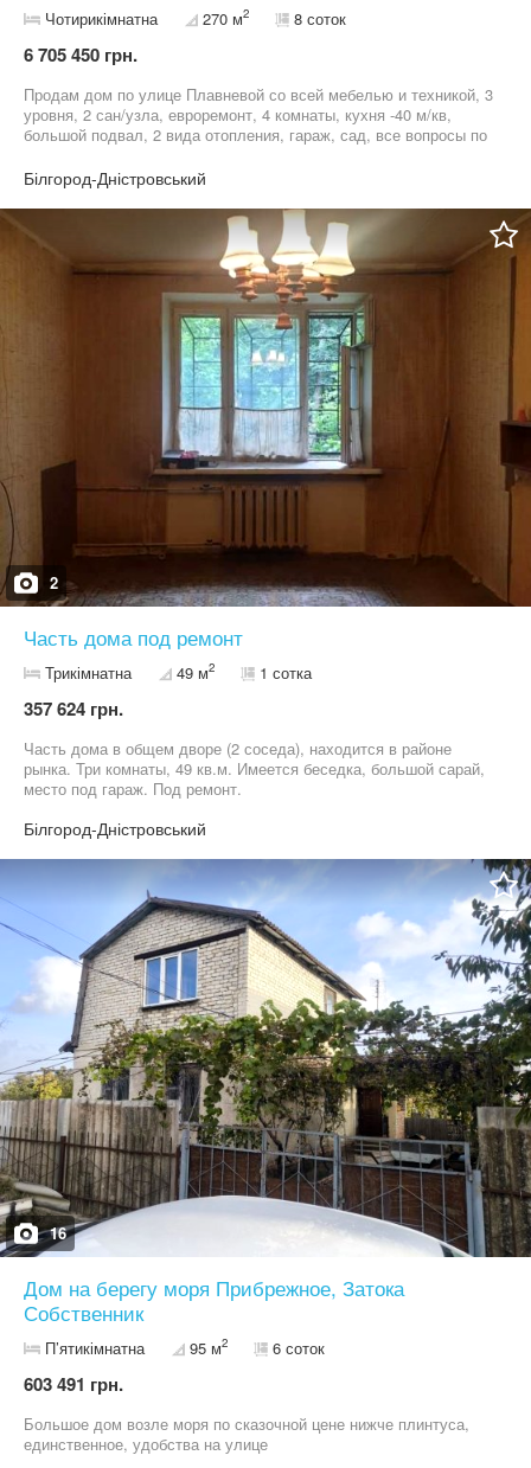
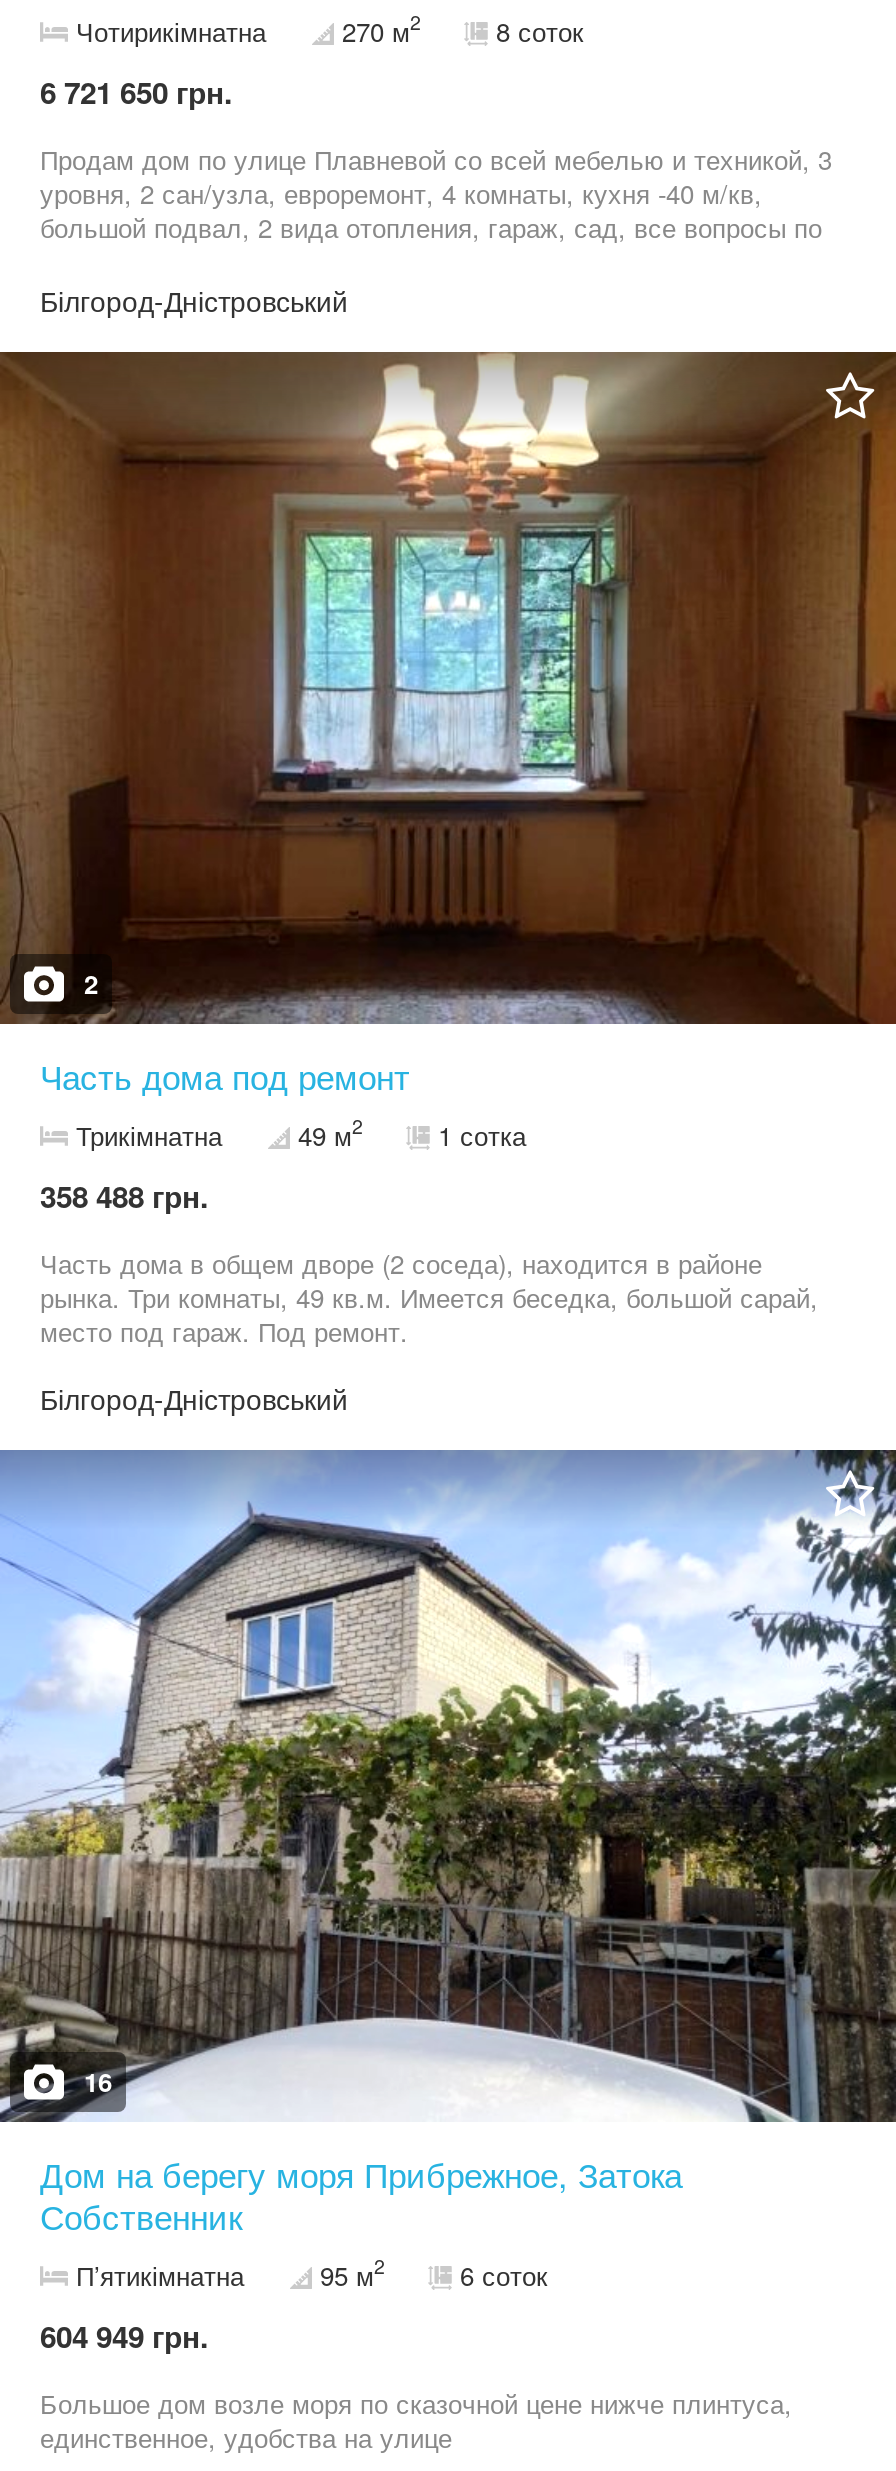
- 6 705 450 грн.
+ 6 721 650 грн.

- 357 624 грн.
+ 358 488 грн.

- 603 491 грн.
+ 604 949 грн.
